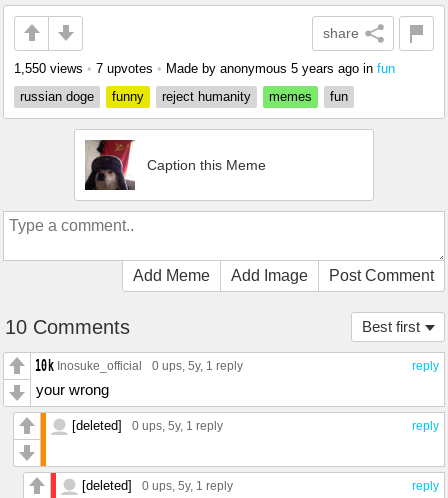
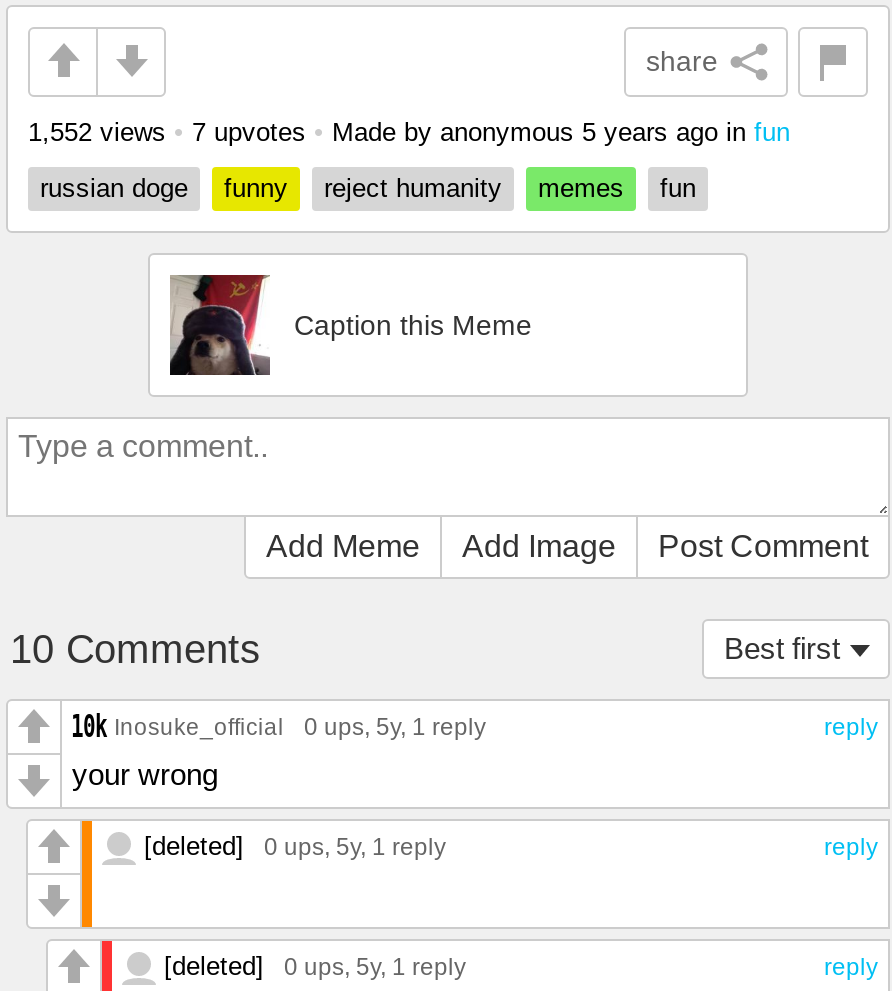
- 1,550 views • 7 upvotes • Made by anonymous 5 years ago in fun
+ 1,552 views • 7 upvotes • Made by anonymous 5 years ago in fun
